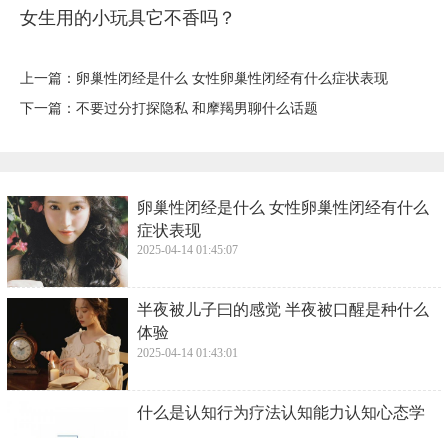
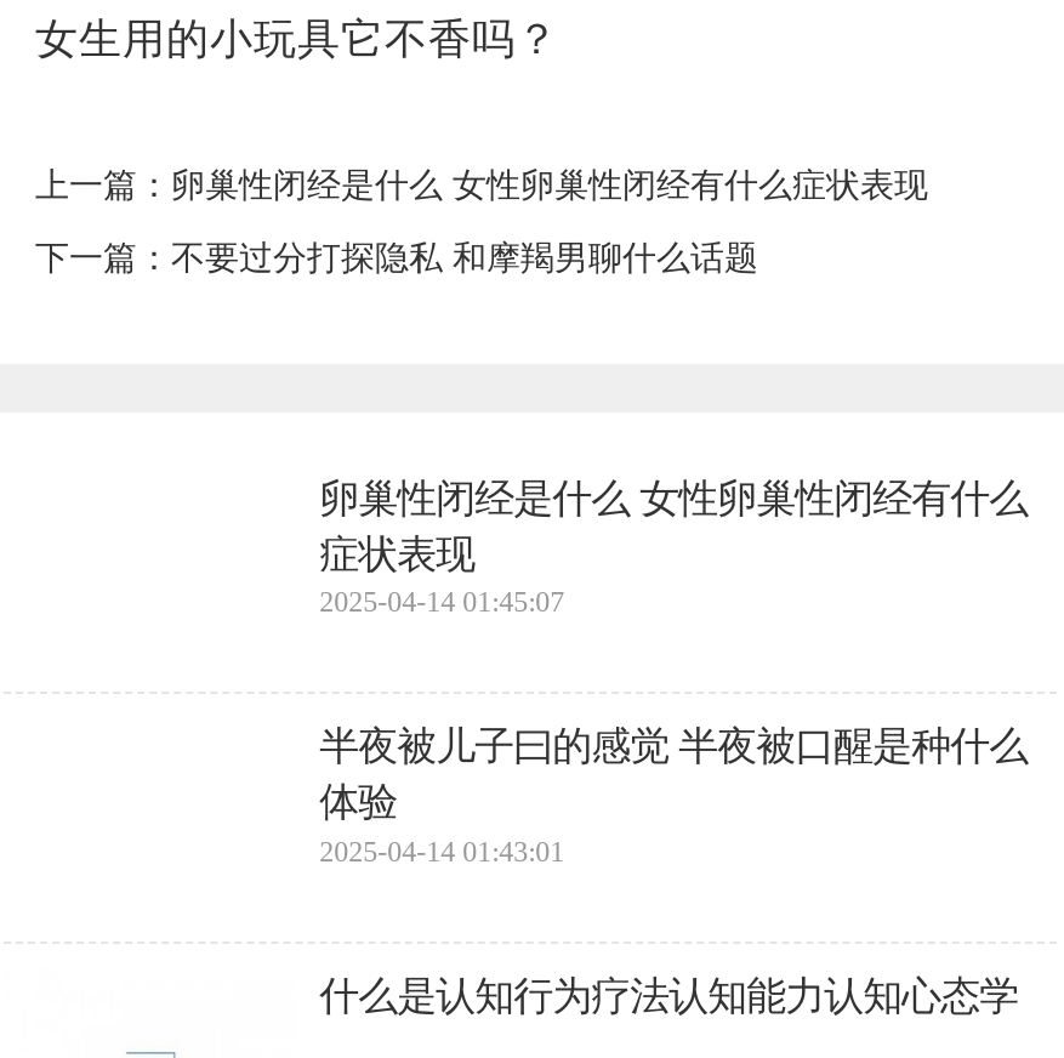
- [image]

- [image]
